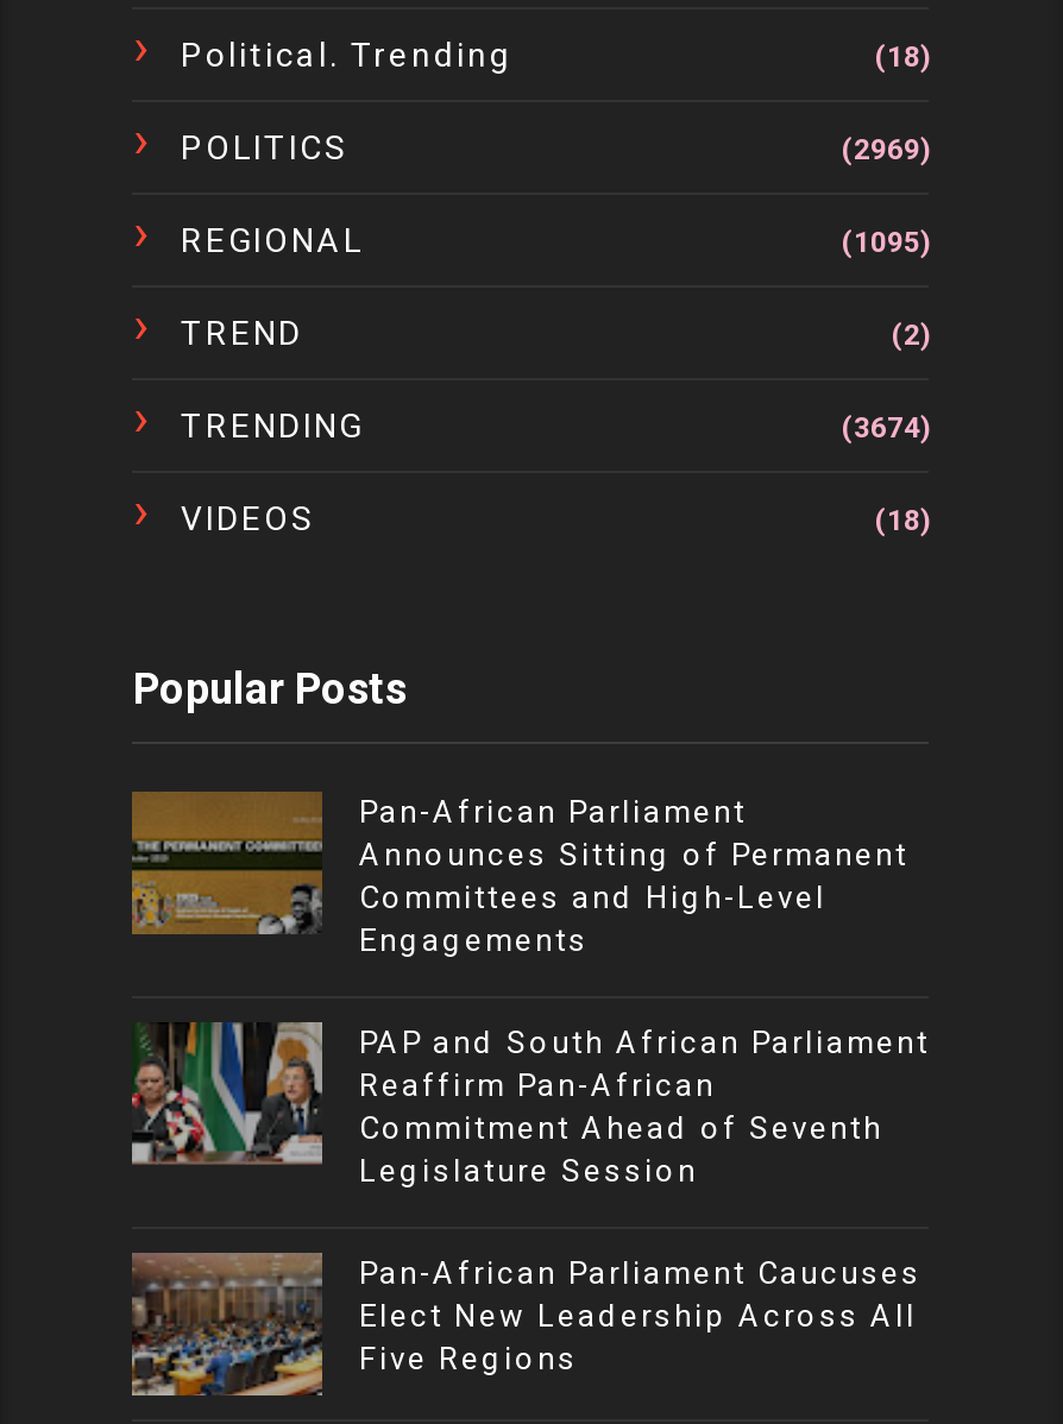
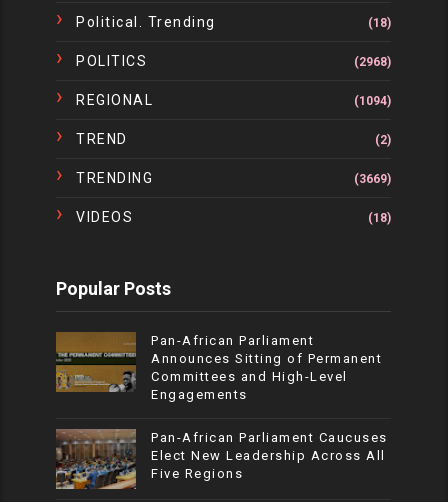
- (2969)
+ (2968)

- (1095)
+ (1094)

- (3674)
+ (3669)

- [image]
- PAP and South African Parliament
- Reaffirm Pan-African
- Commitment Ahead of Seventh
- Legislature Session
